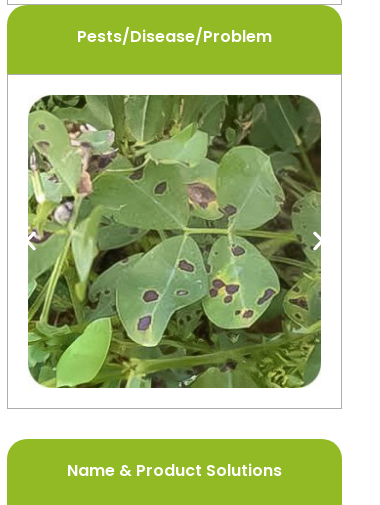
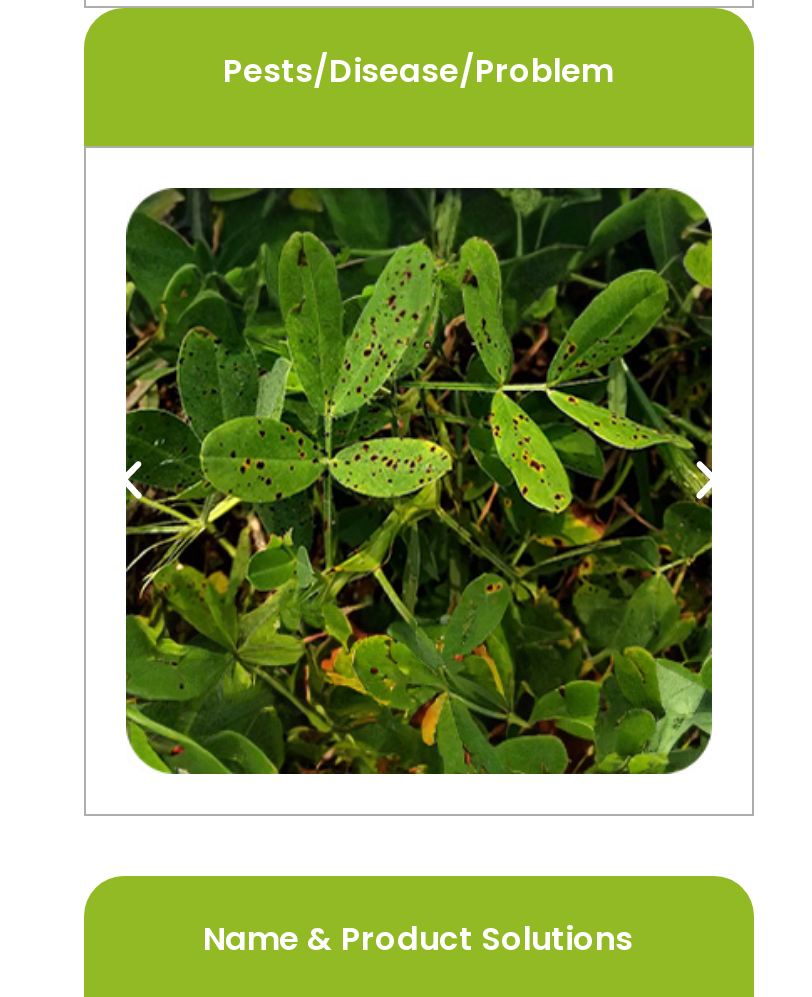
- [image]
+ [image]
